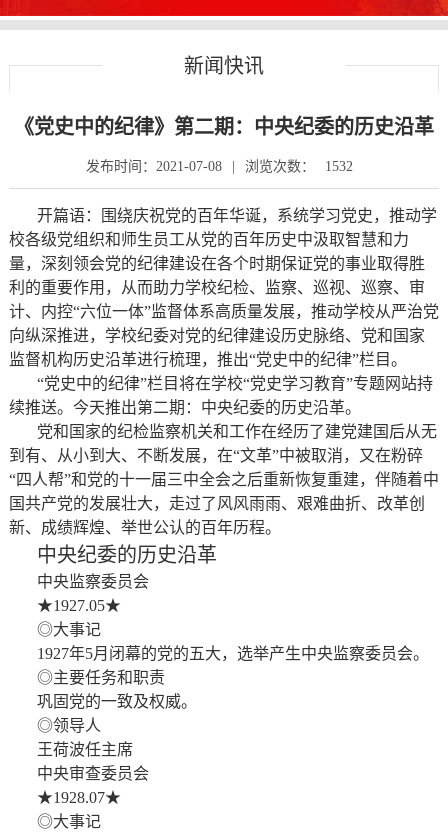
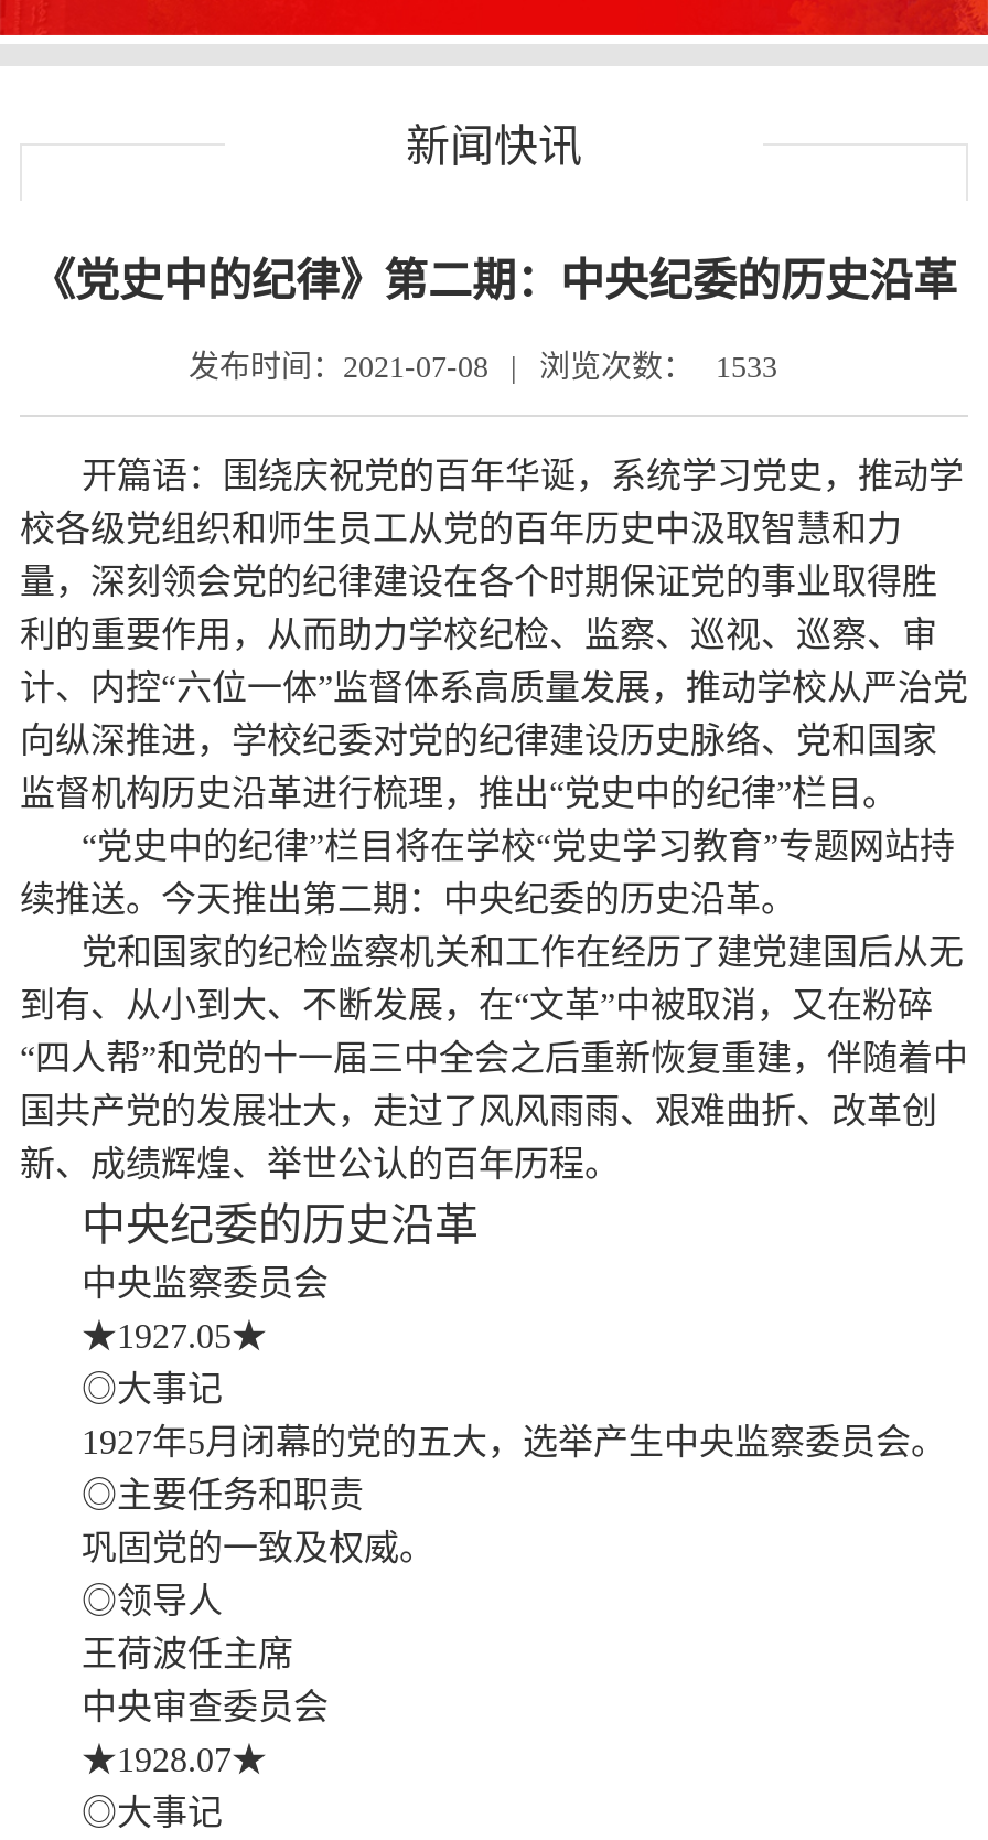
- 1532
+ 1533
